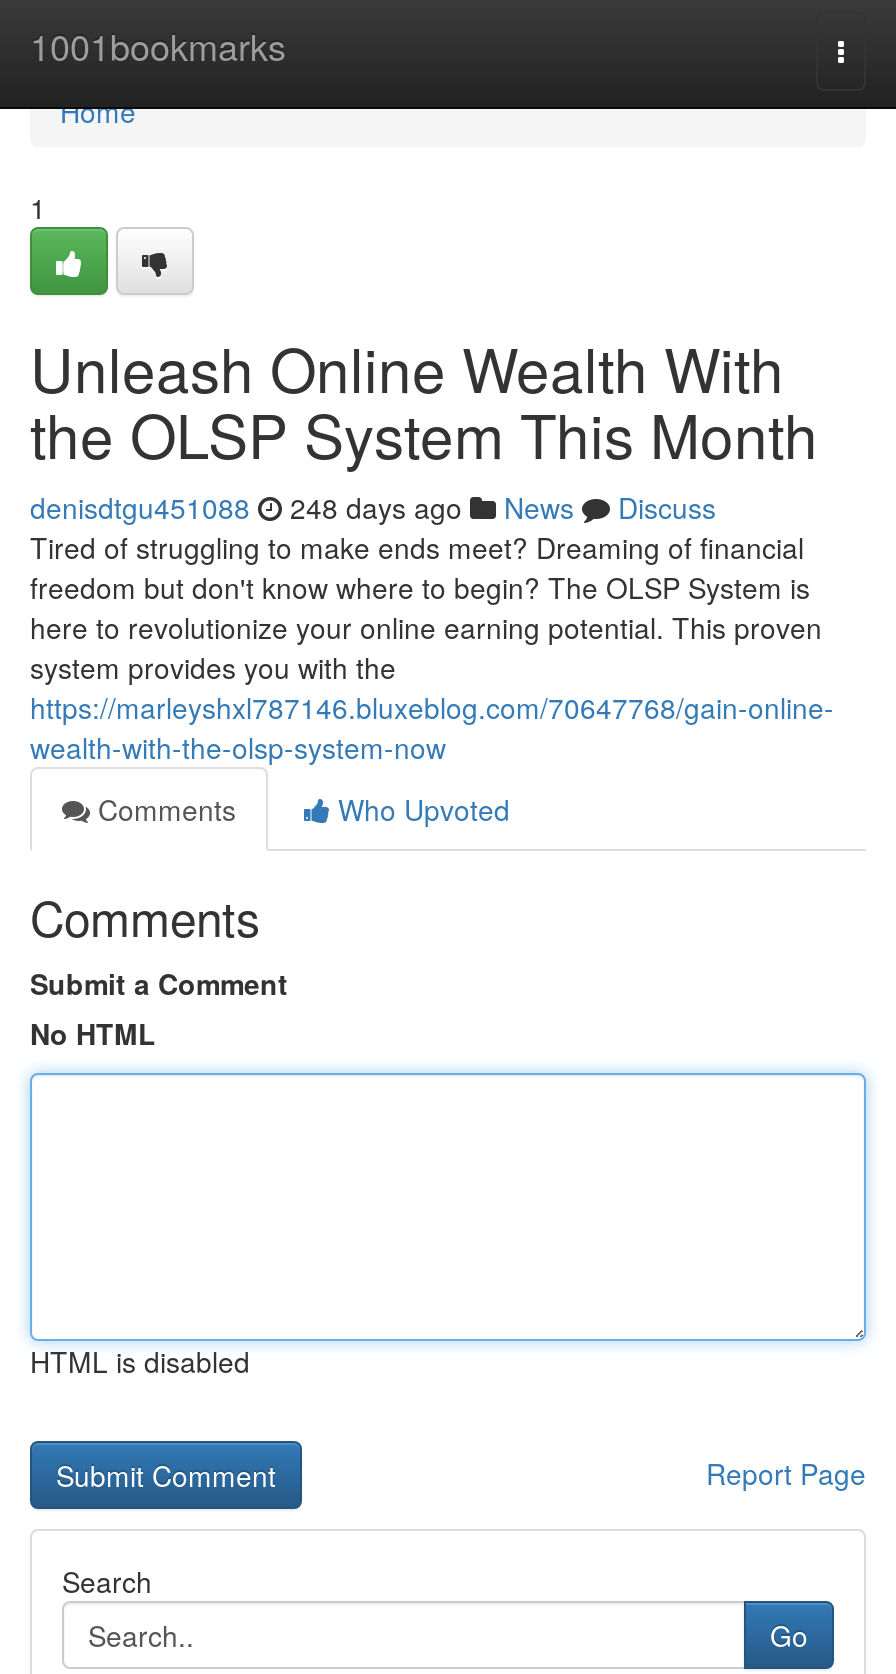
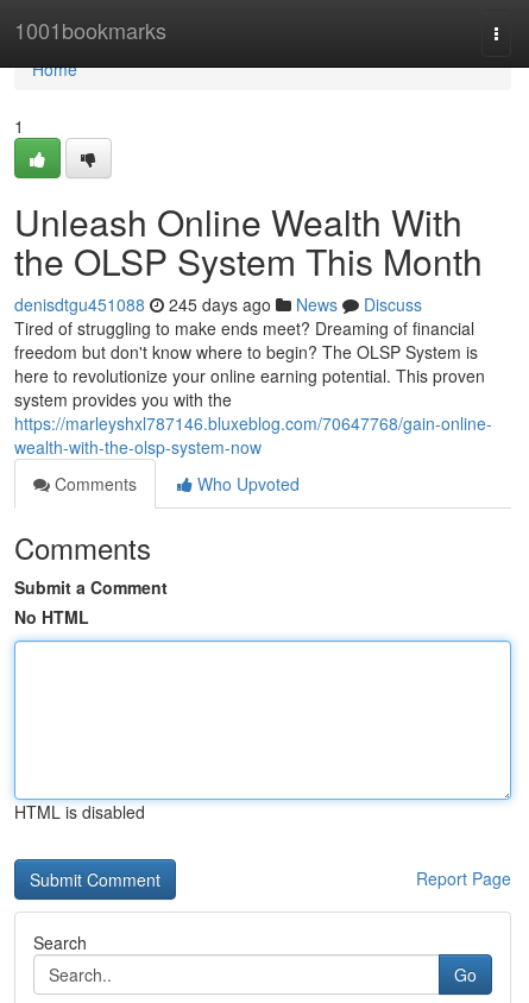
- denisdtgu451088 248 days ago News Discuss
+ denisdtgu451088 245 days ago News Discuss
